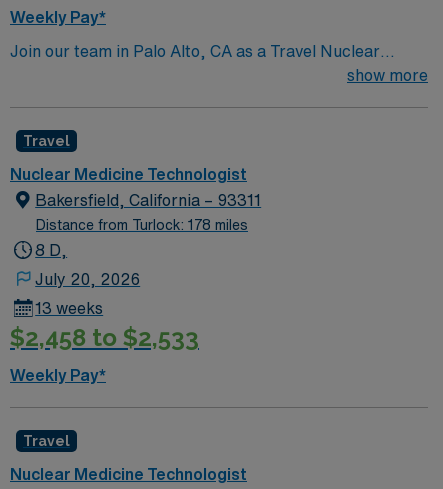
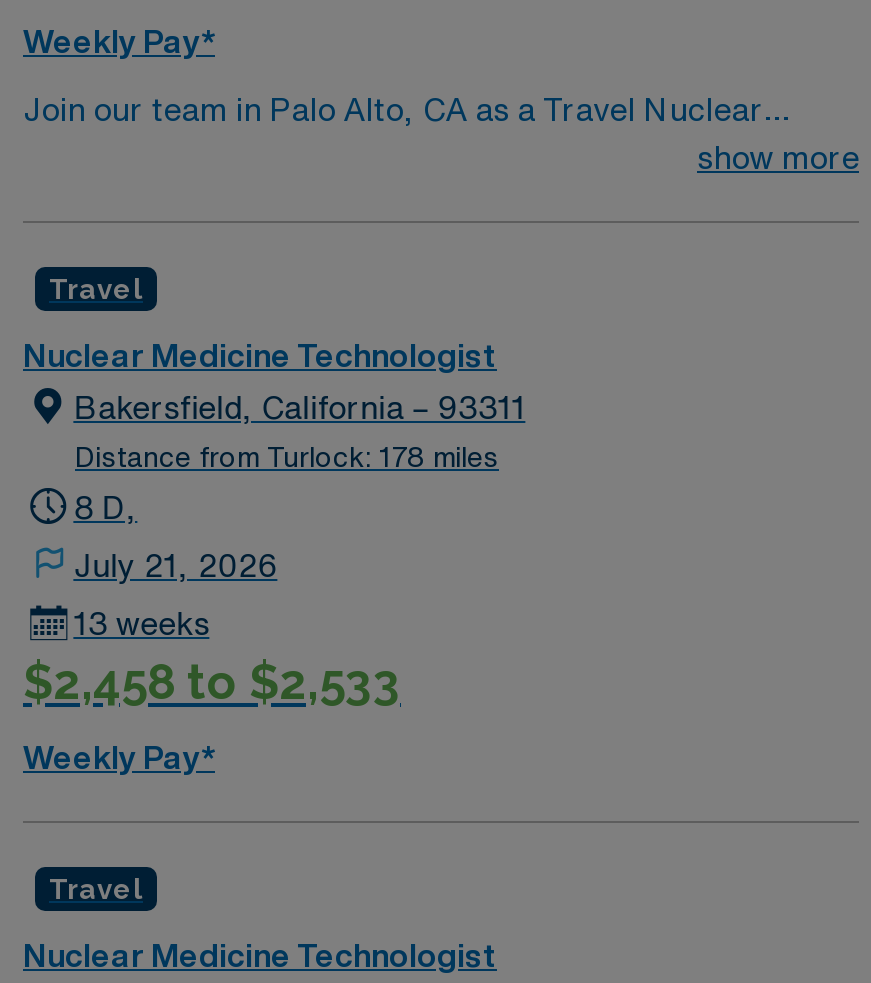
- July 20, 2026
+ July 21, 2026
